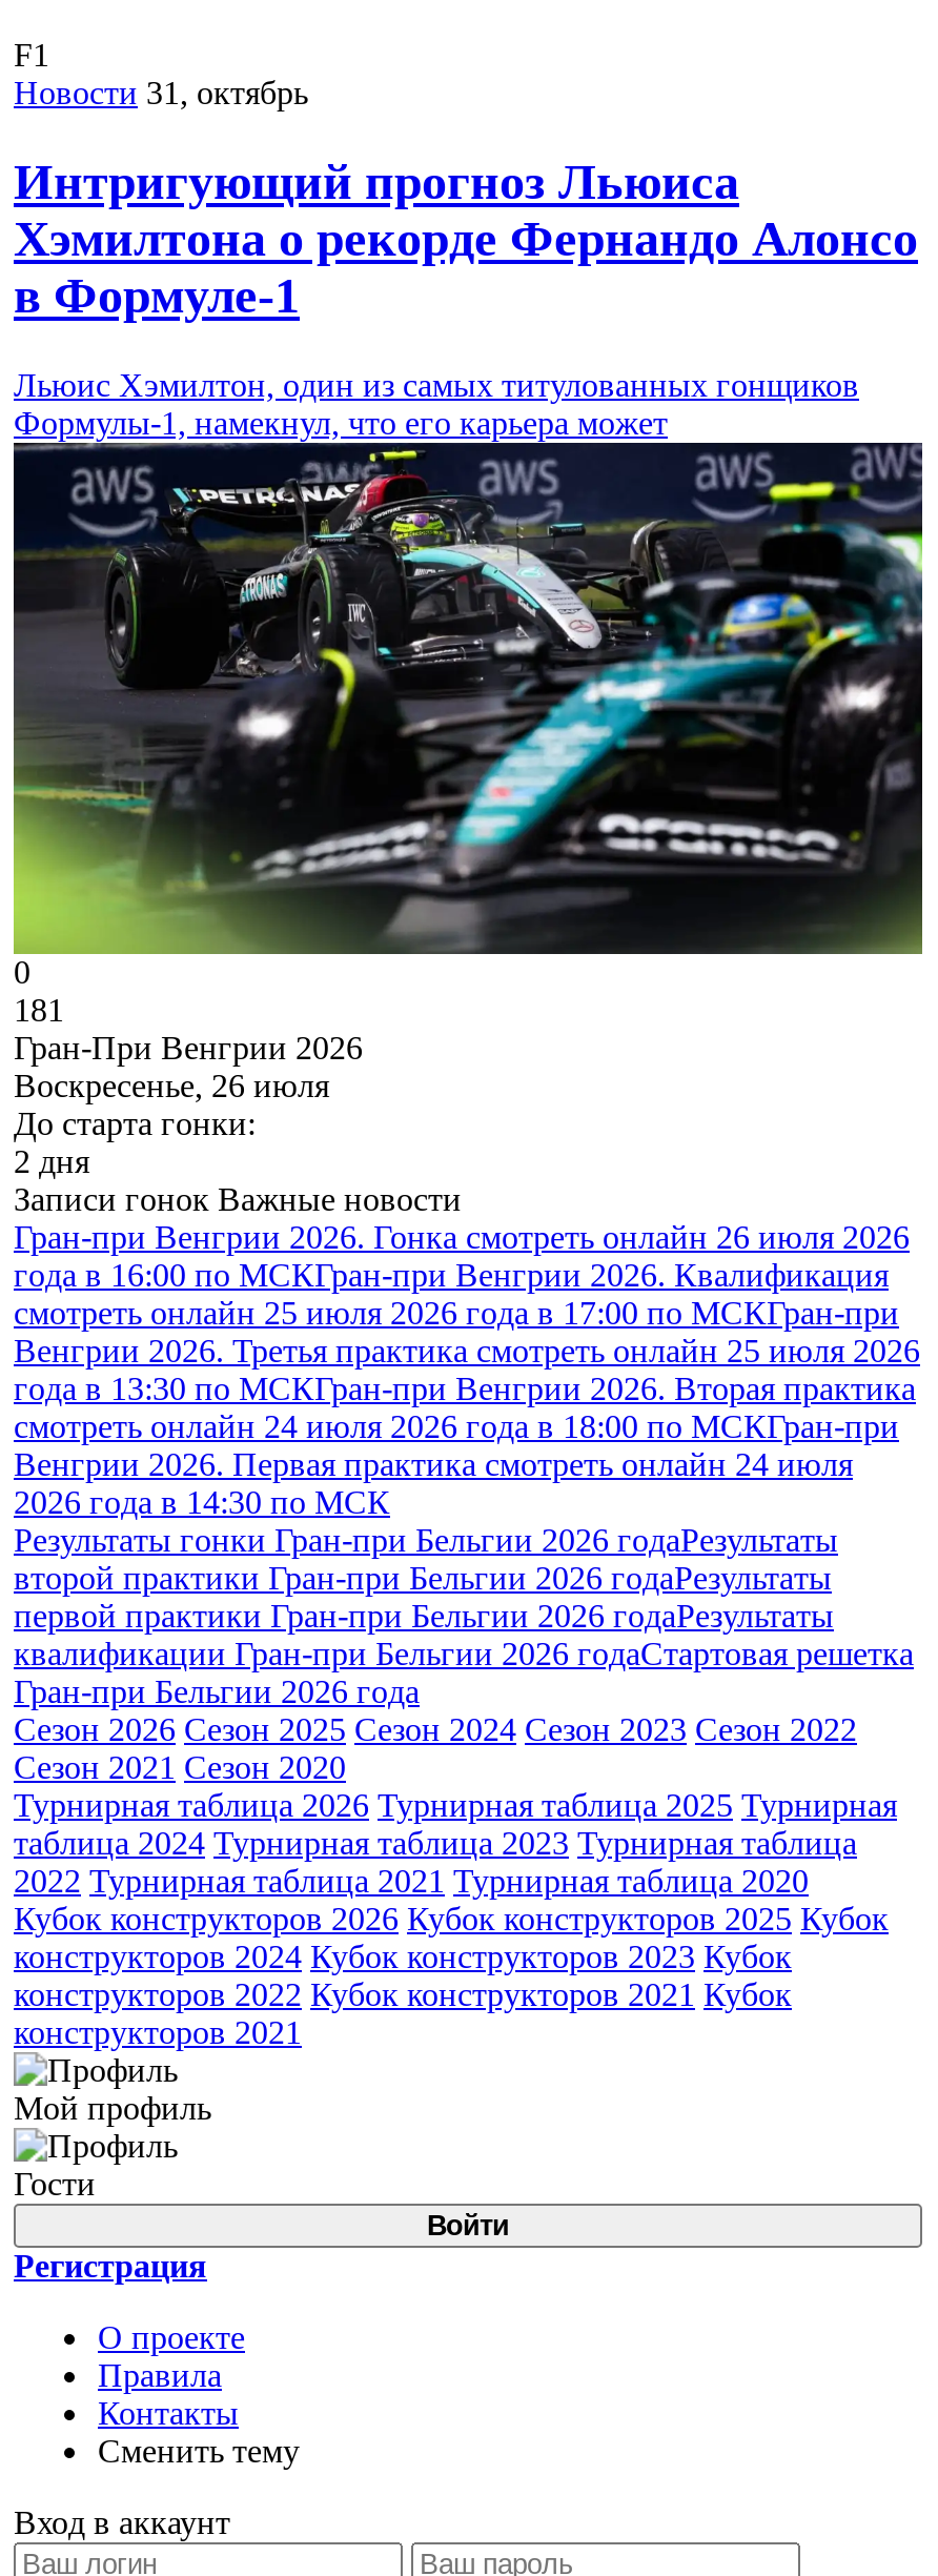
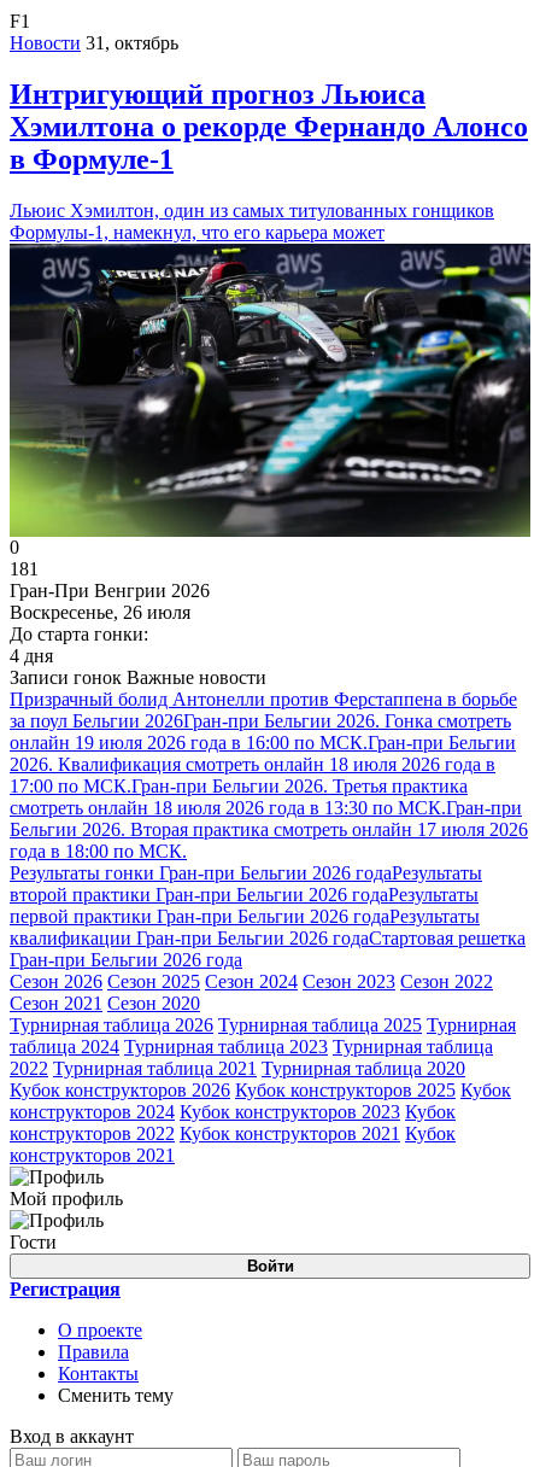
- 2 дня
+ 4 дня

- Гран-при Венгрии 2026. Гонка смотреть онлайн 26 июля 2026
- года в 16:00 по МСКГран-при Венгрии 2026. Квалификация
- смотреть онлайн 25 июля 2026 года в 17:00 по МСКГран-при
- Венгрии 2026. Третья практика смотреть онлайн 25 июля 2026
- года в 13:30 по МСКГран-при Венгрии 2026. Вторая практика
- смотреть онлайн 24 июля 2026 года в 18:00 по МСКГран-при
- Венгрии 2026. Первая практика смотреть онлайн 24 июля
- 2026 года в 14:30 по МСК
+ Призрачный болид Антонелли против Ферстаппена в борьбе
+ за поул Бельгии 2026Гран-при Бельгии 2026. Гонка смотреть
+ онлайн 19 июля 2026 года в 16:00 по МСК.Гран-при Бельгии
+ 2026. Квалификация смотреть онлайн 18 июля 2026 года в
+ 17:00 по МСК.Гран-при Бельгии 2026. Третья практика
+ смотреть онлайн 18 июля 2026 года в 13:30 по МСК.Гран-при
+ Бельгии 2026. Вторая практика смотреть онлайн 17 июля 2026
+ года в 18:00 по МСК.
